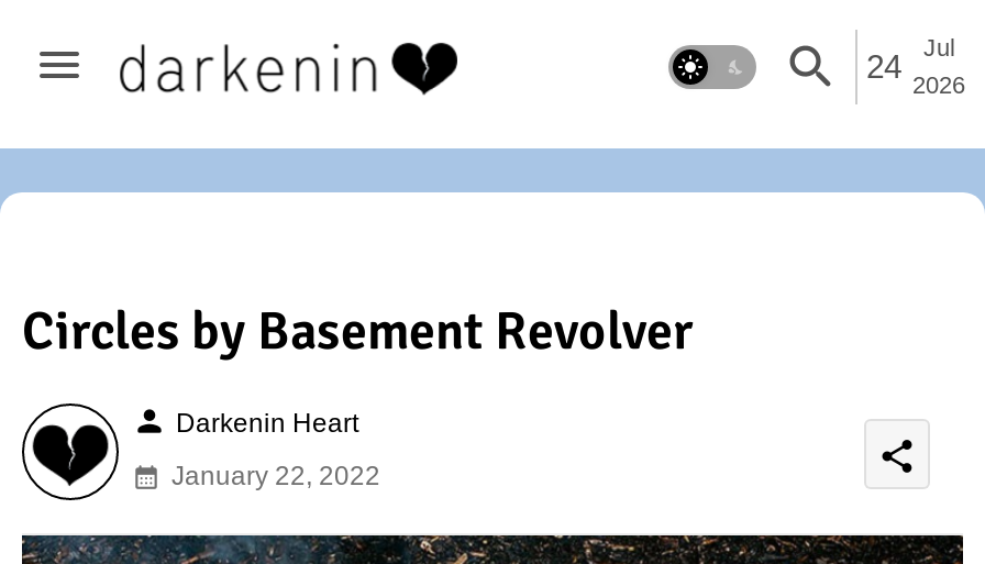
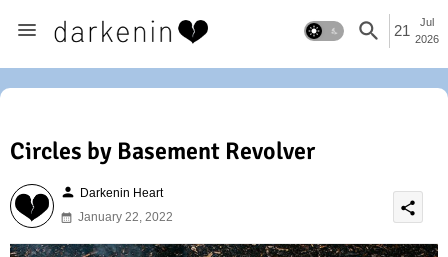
- 24 2026
+ 21 2026
